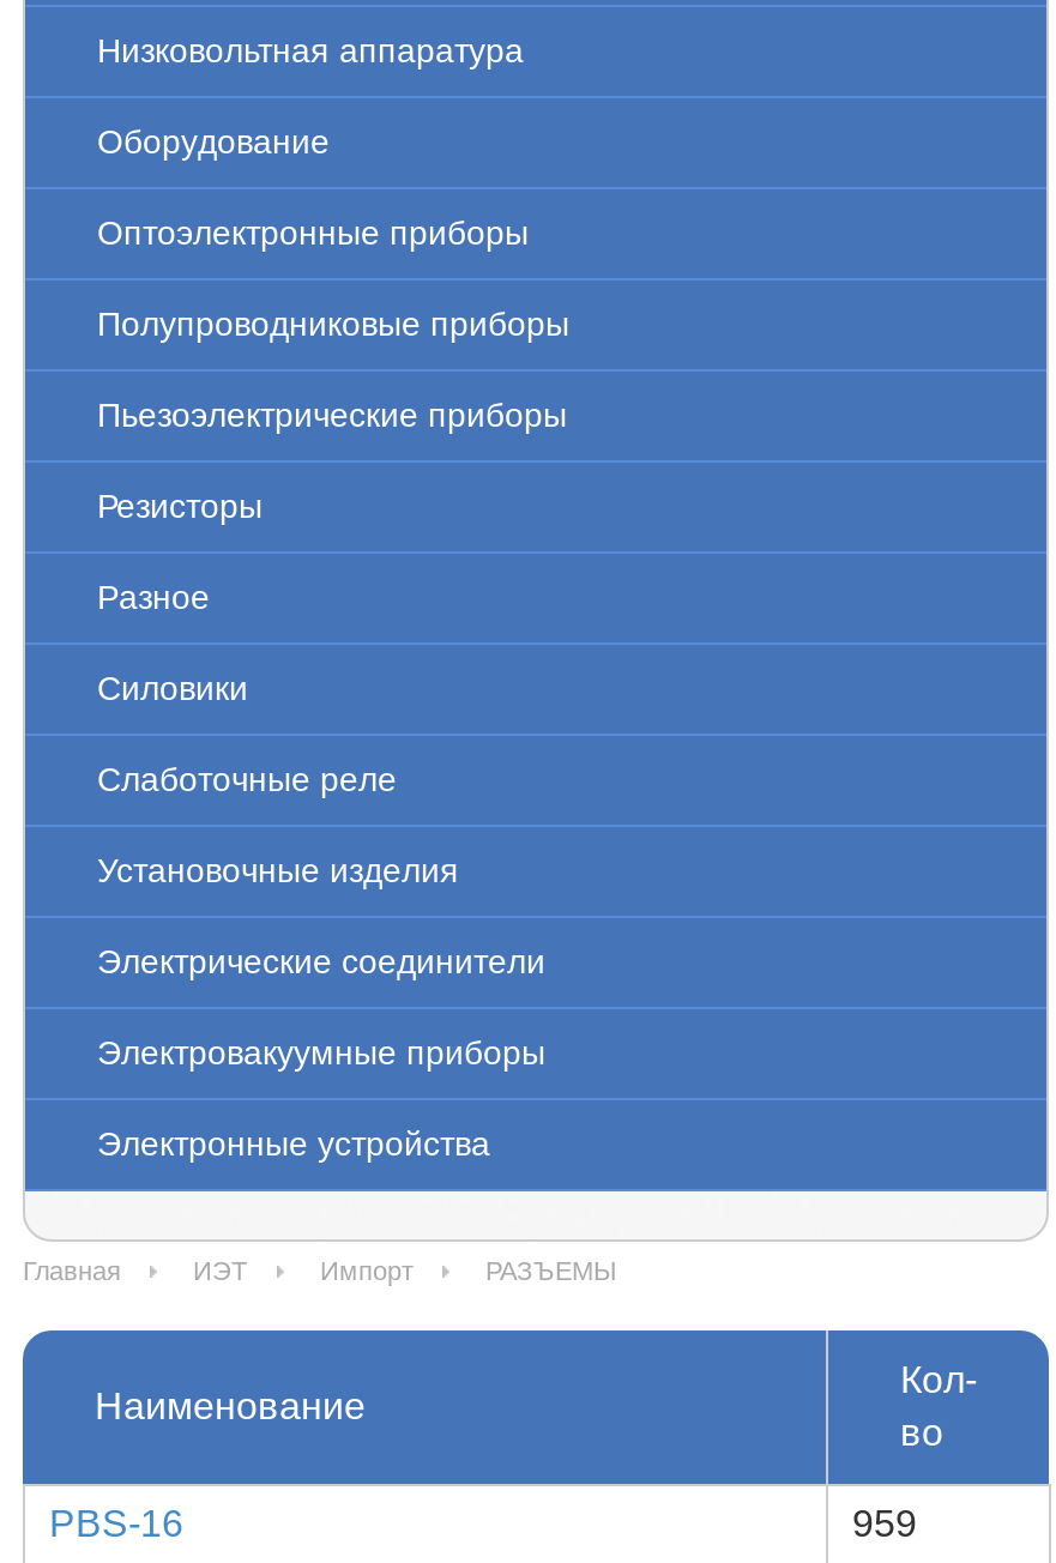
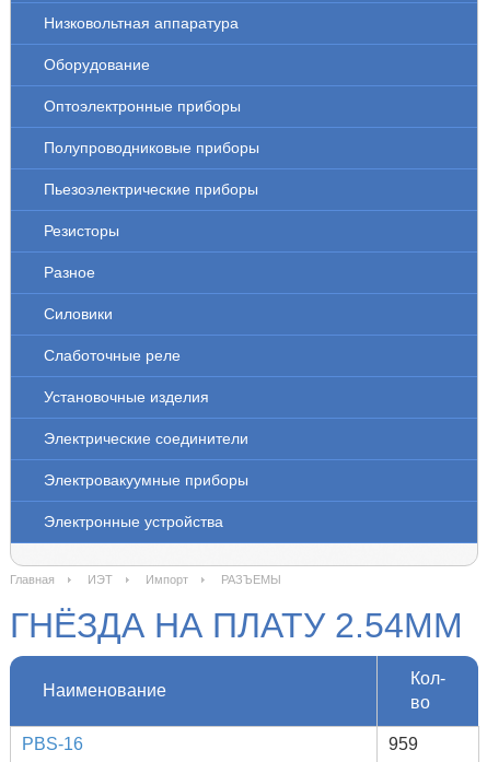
+ ГНЁЗДА НА ПЛАТУ 2.54ММ
